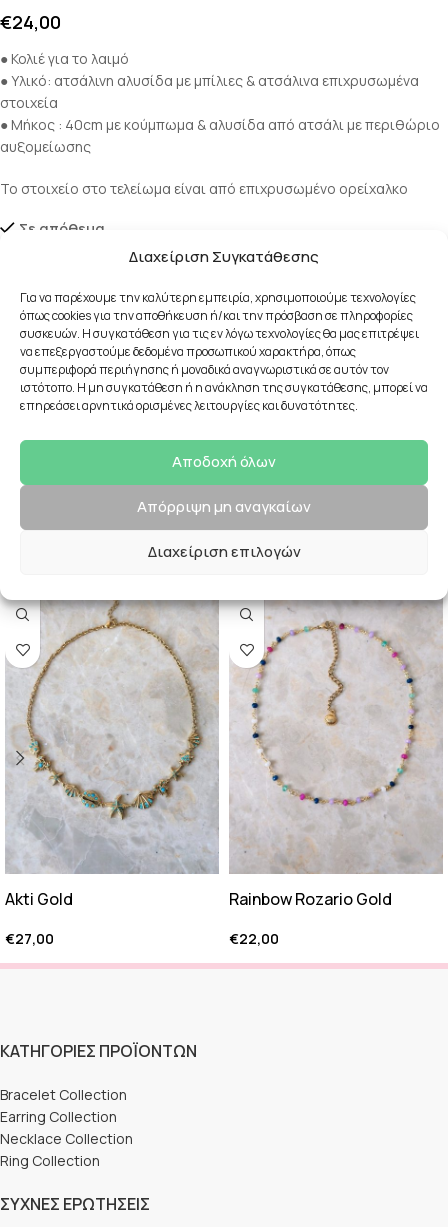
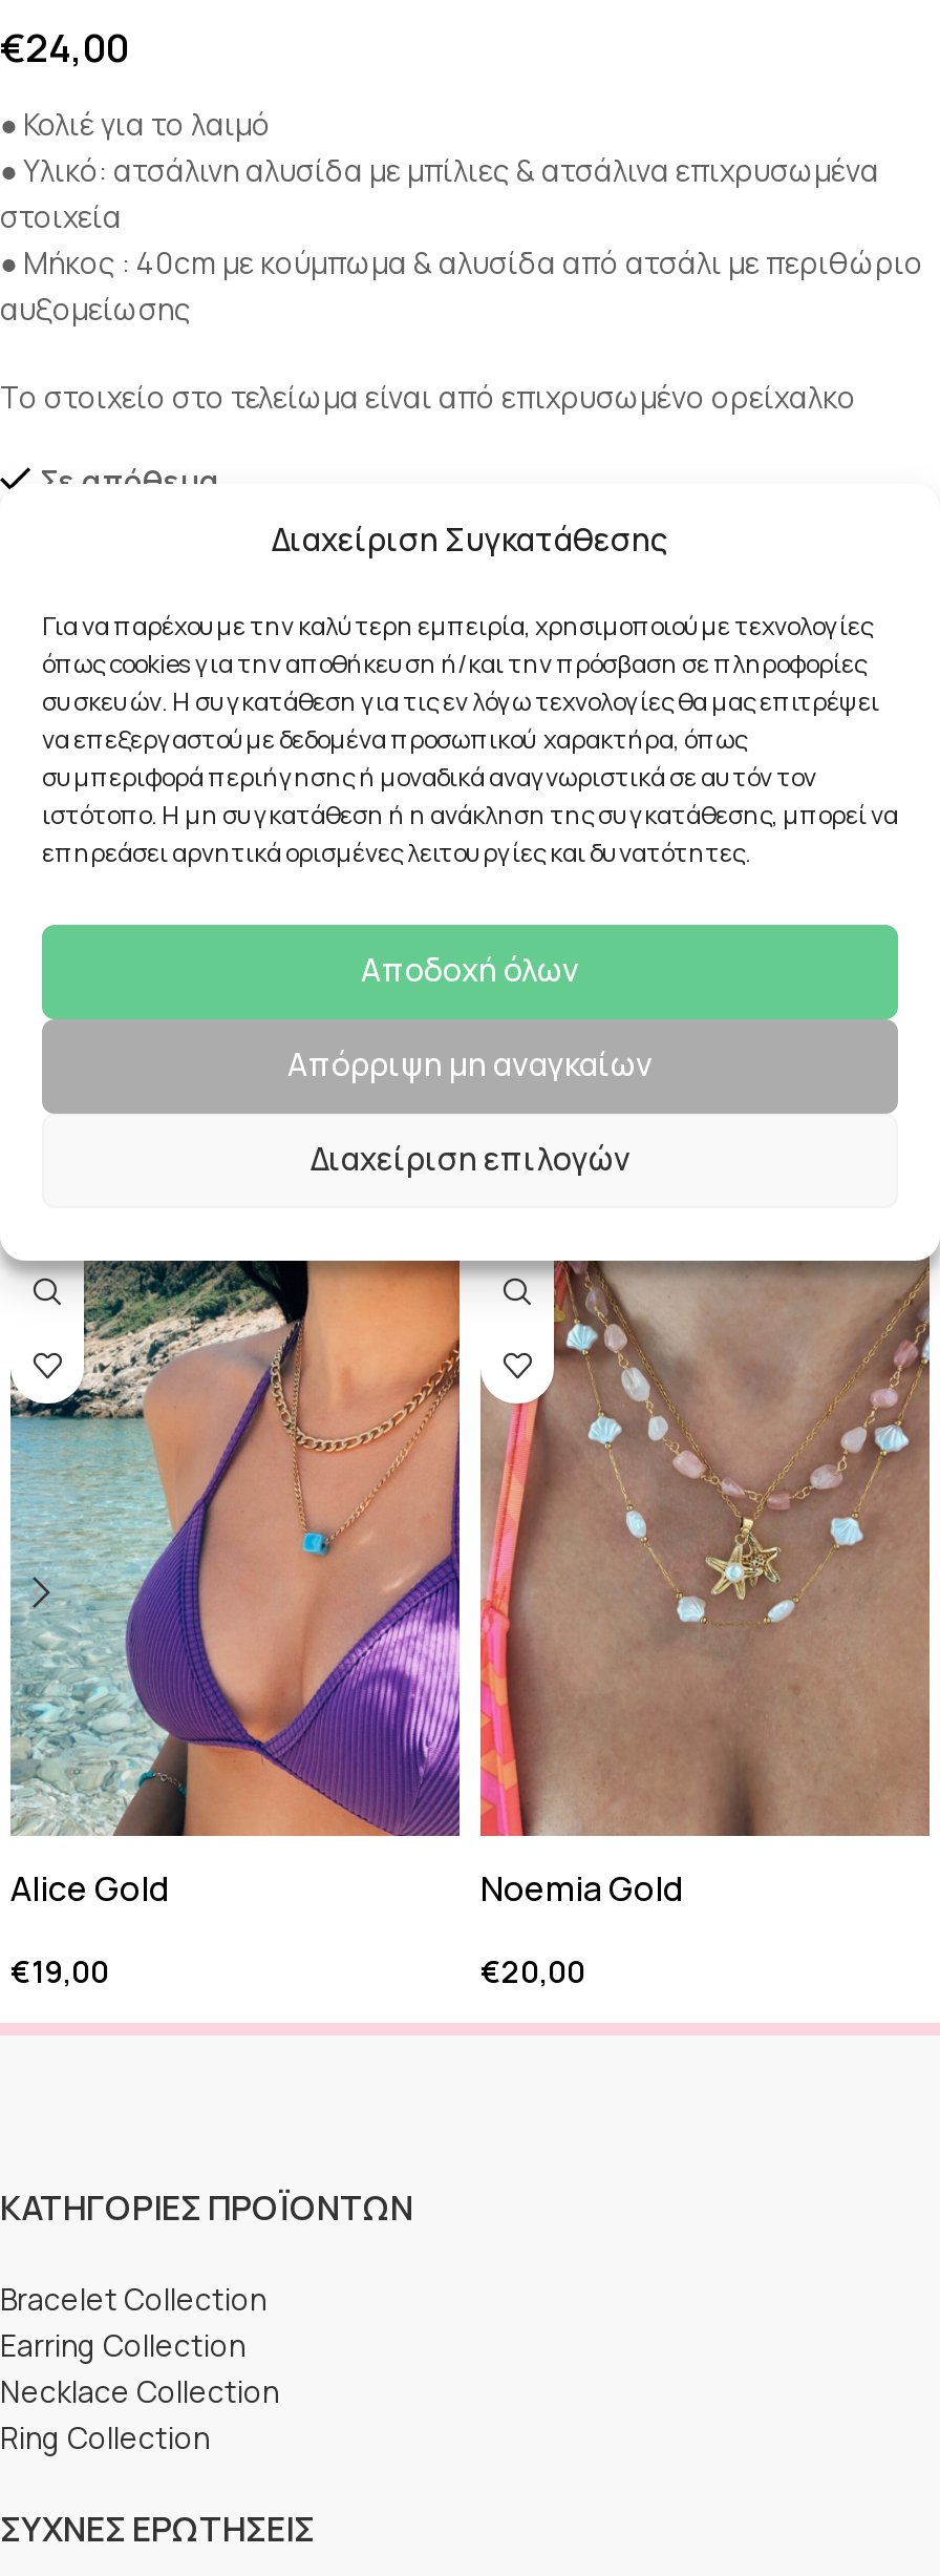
- [image]
- Akti Gold
+ [image]
+ Alice Gold

- [image]
- Rainbow Rozario Gold
+ [image]
+ Noemia Gold

- €27,00
+ €19,00

- €22,00
+ €20,00
